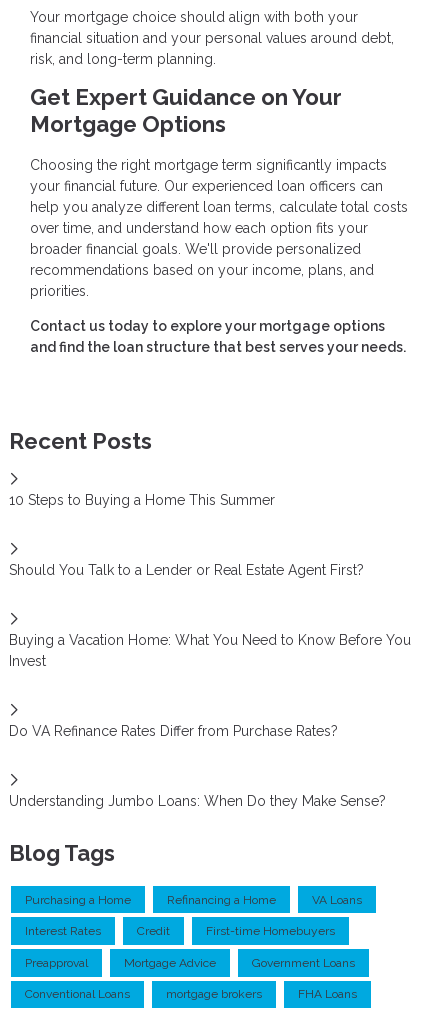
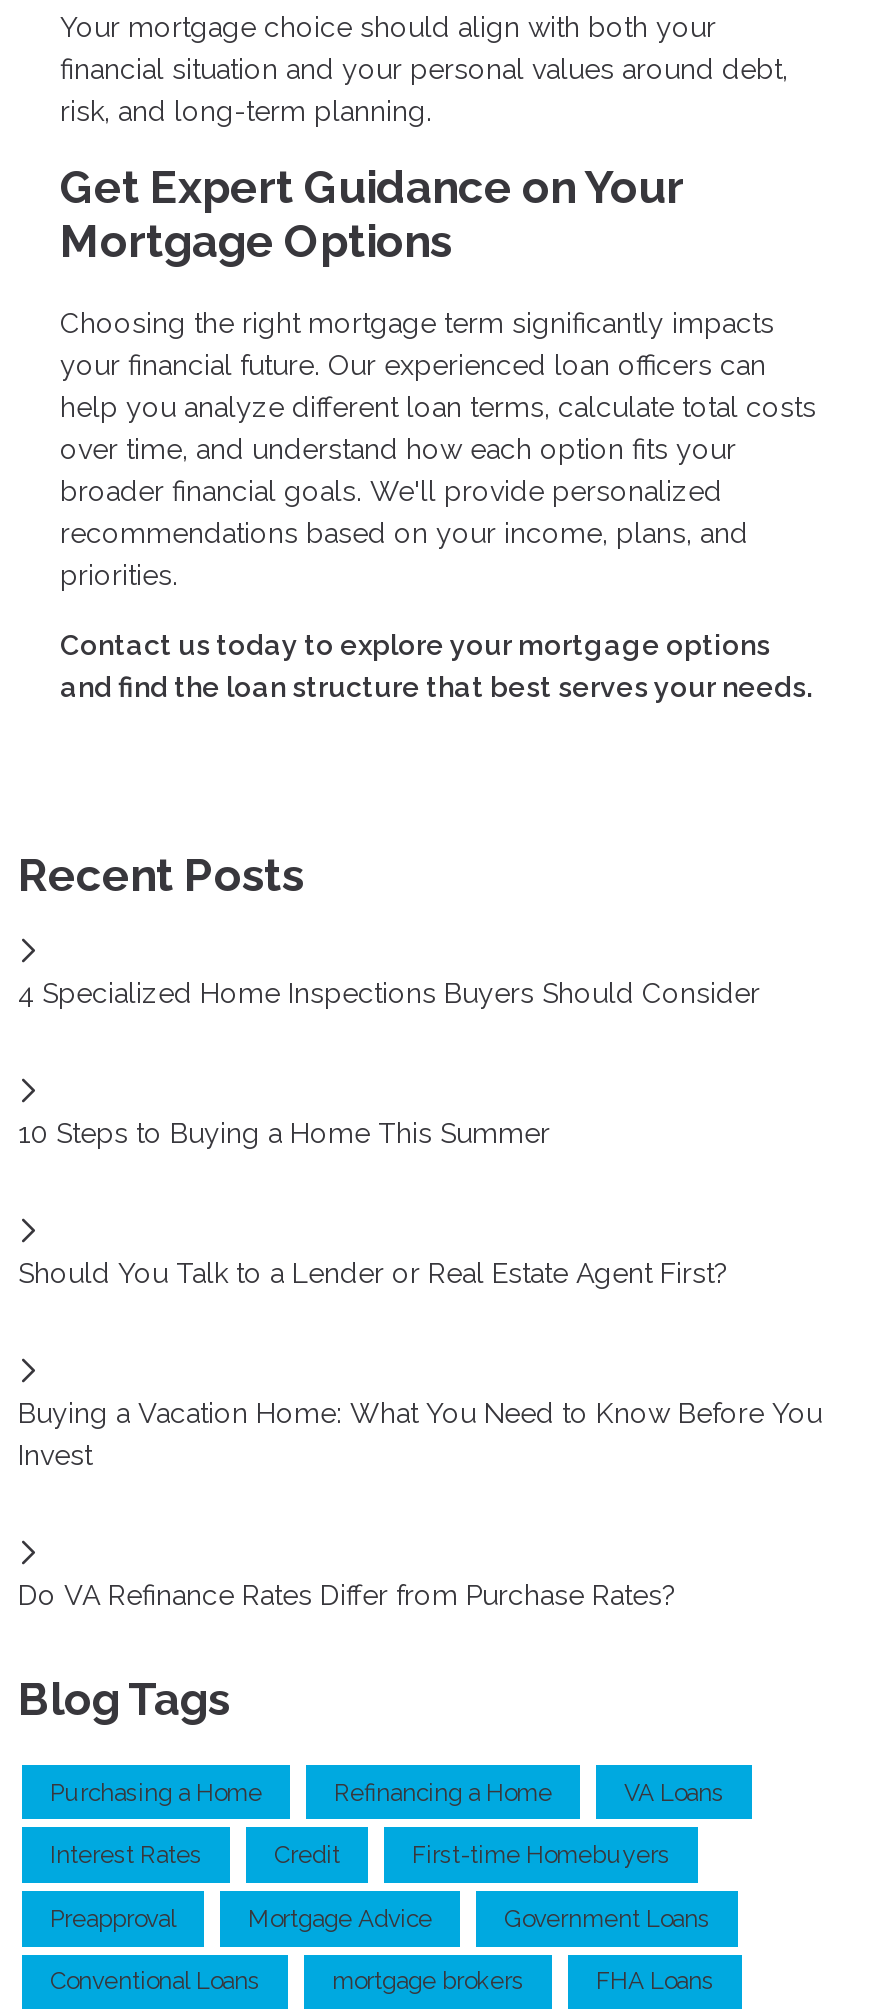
+ 4 Specialized Home Inspections Buyers Should Consider

moved down: 10 Steps to Buying a Home This Summer | Should You Talk to a Lender or Real Estate Agent First? | Buying a Vacation Home: What You Need to Know Before You | Invest | Do VA Refinance Rates Differ from Purchase Rates?

- Understanding Jumbo Loans: When Do they Make Sense?
